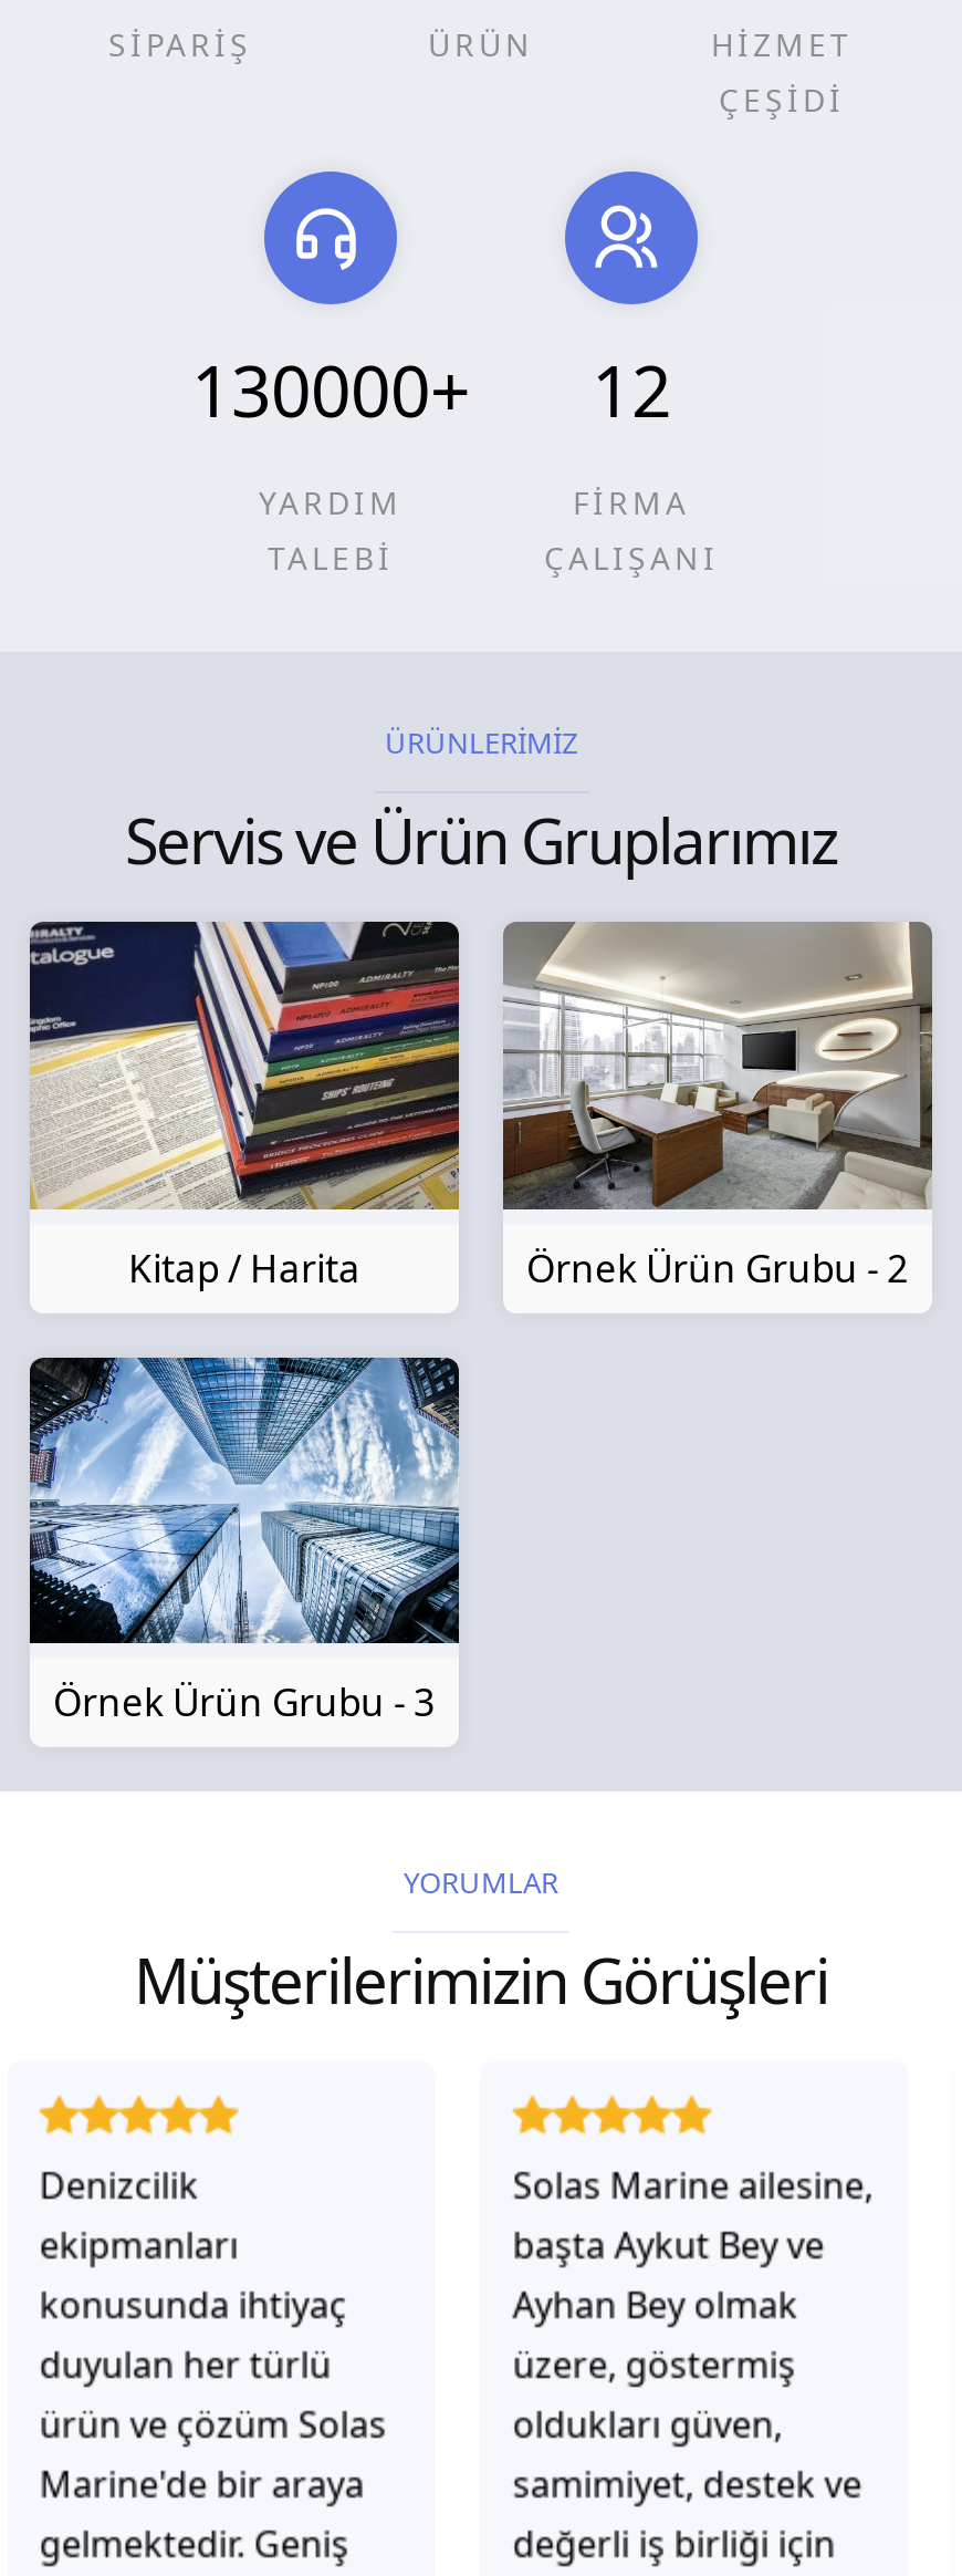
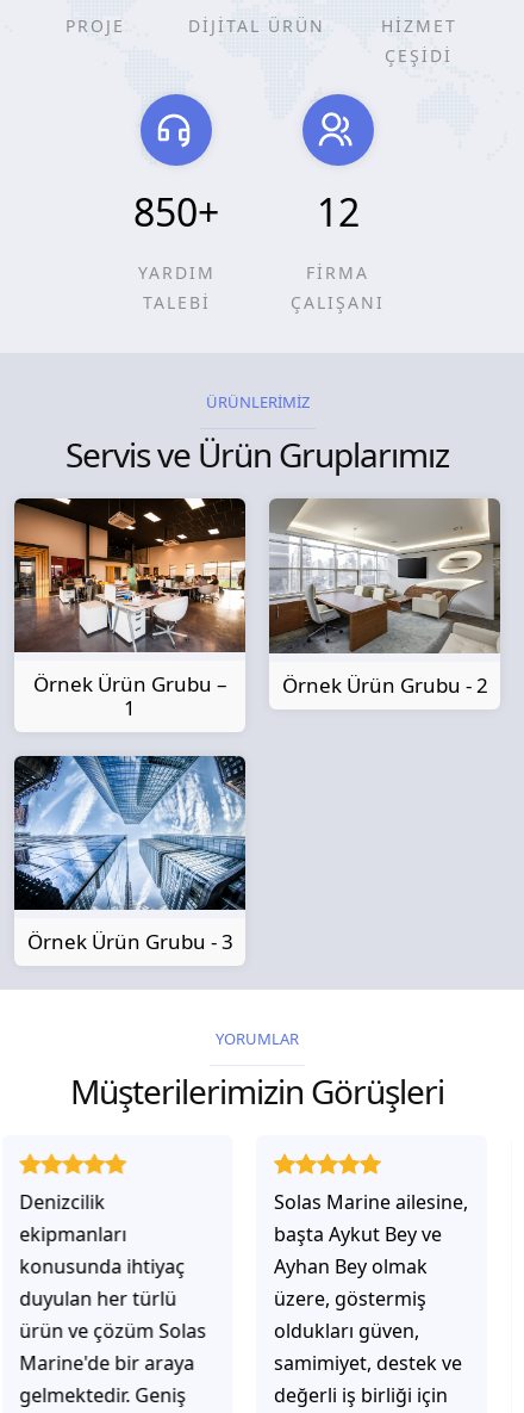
- SİPARİŞ
+ PROJE

- ÜRÜN
+ DİJİTAL ÜRÜN

- 130000+ 12
+ 850+ 12

- [image]
- Kitap / Harita
+ [image]
+ Örnek Ürün Grubu –
+ 1
